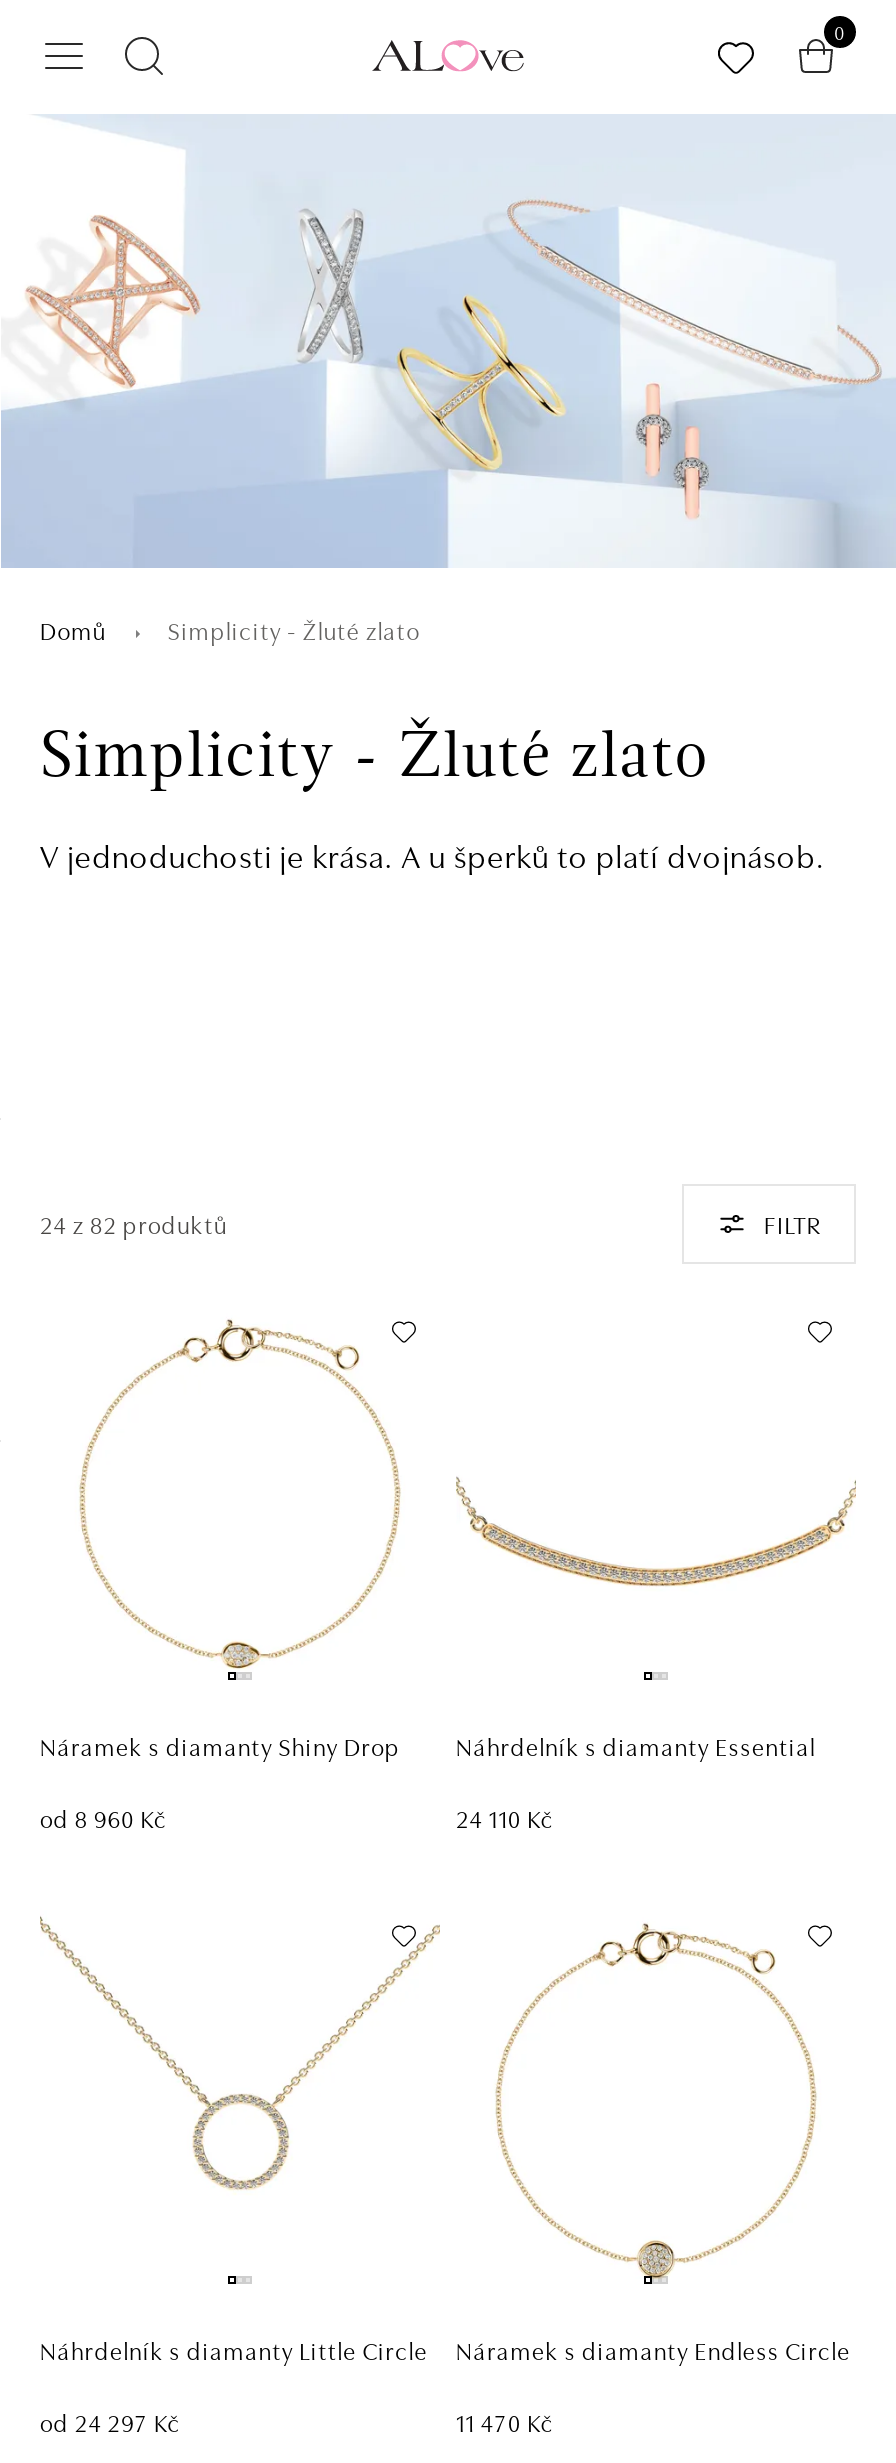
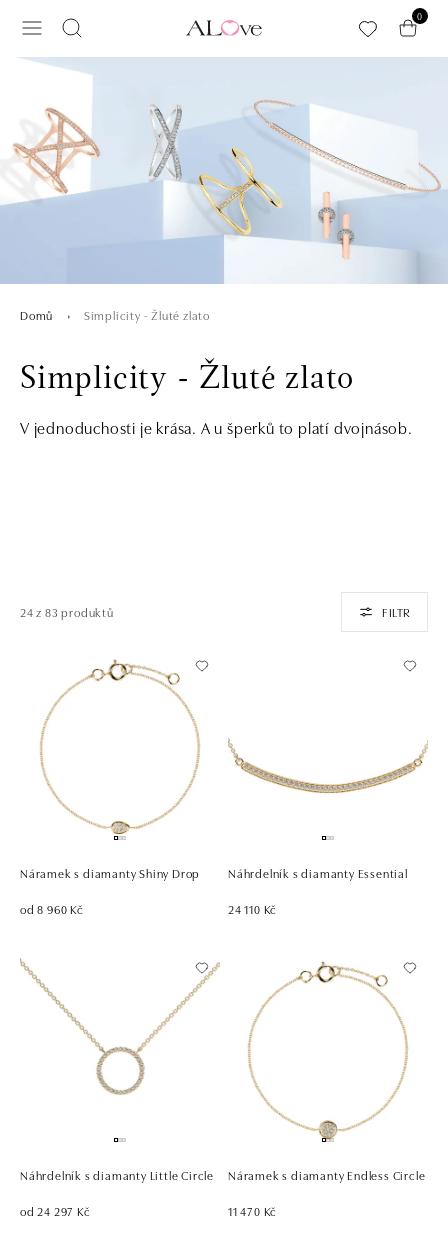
- 24 z 82 produktů
+ 24 z 83 produktů
